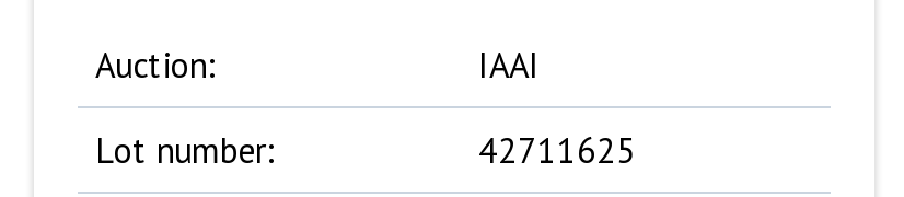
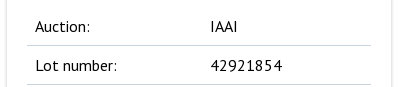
- 42711625
+ 42921854
